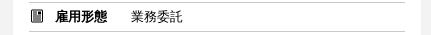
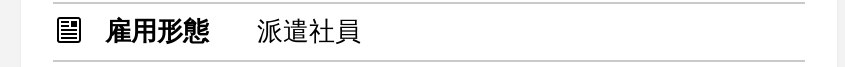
- 業務委託
+ 派遣社員
